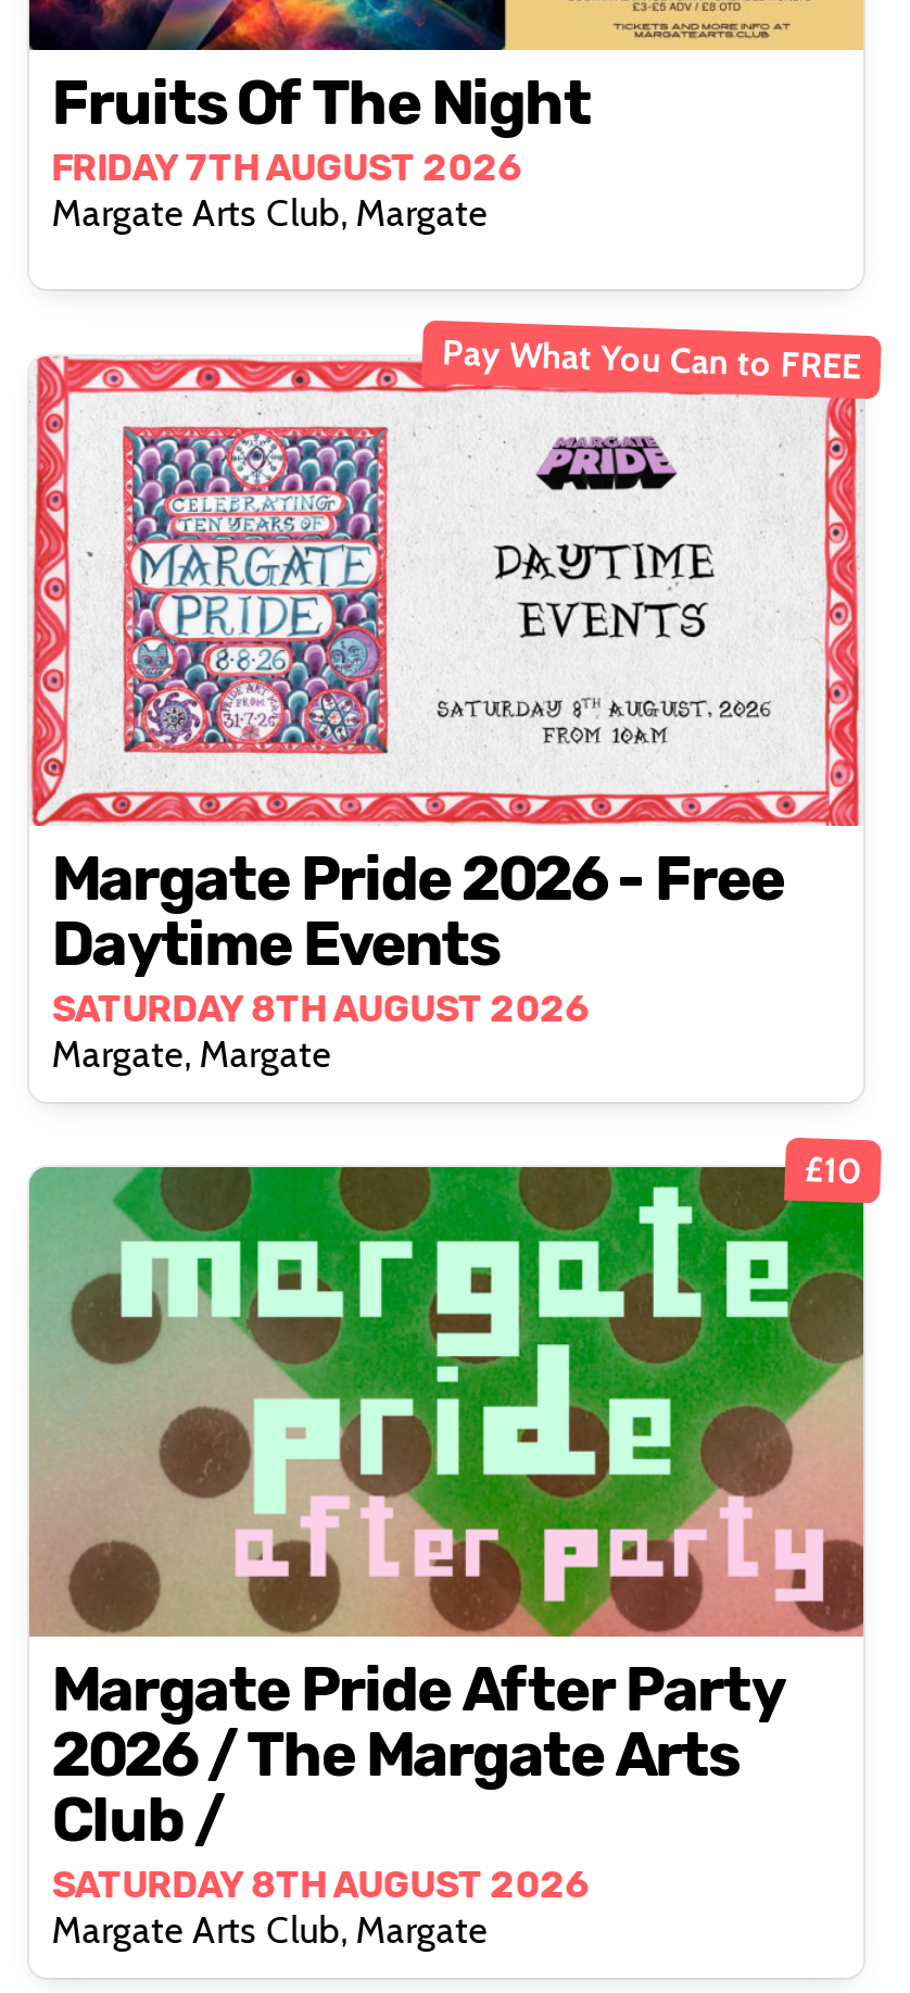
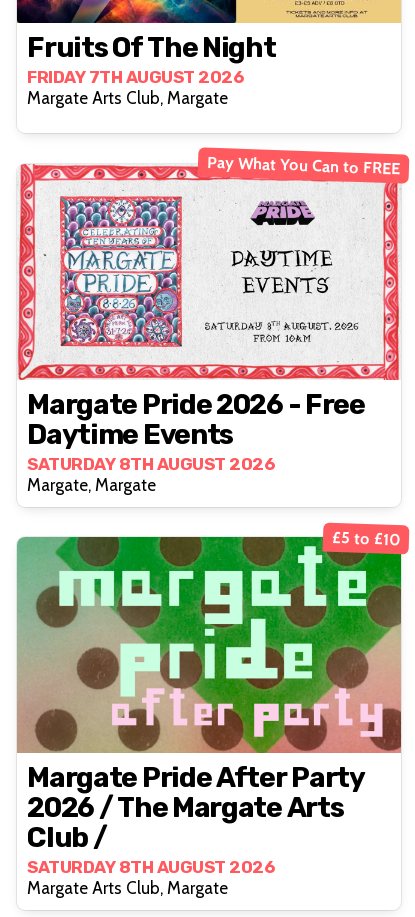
- £10
+ £5 to £10
